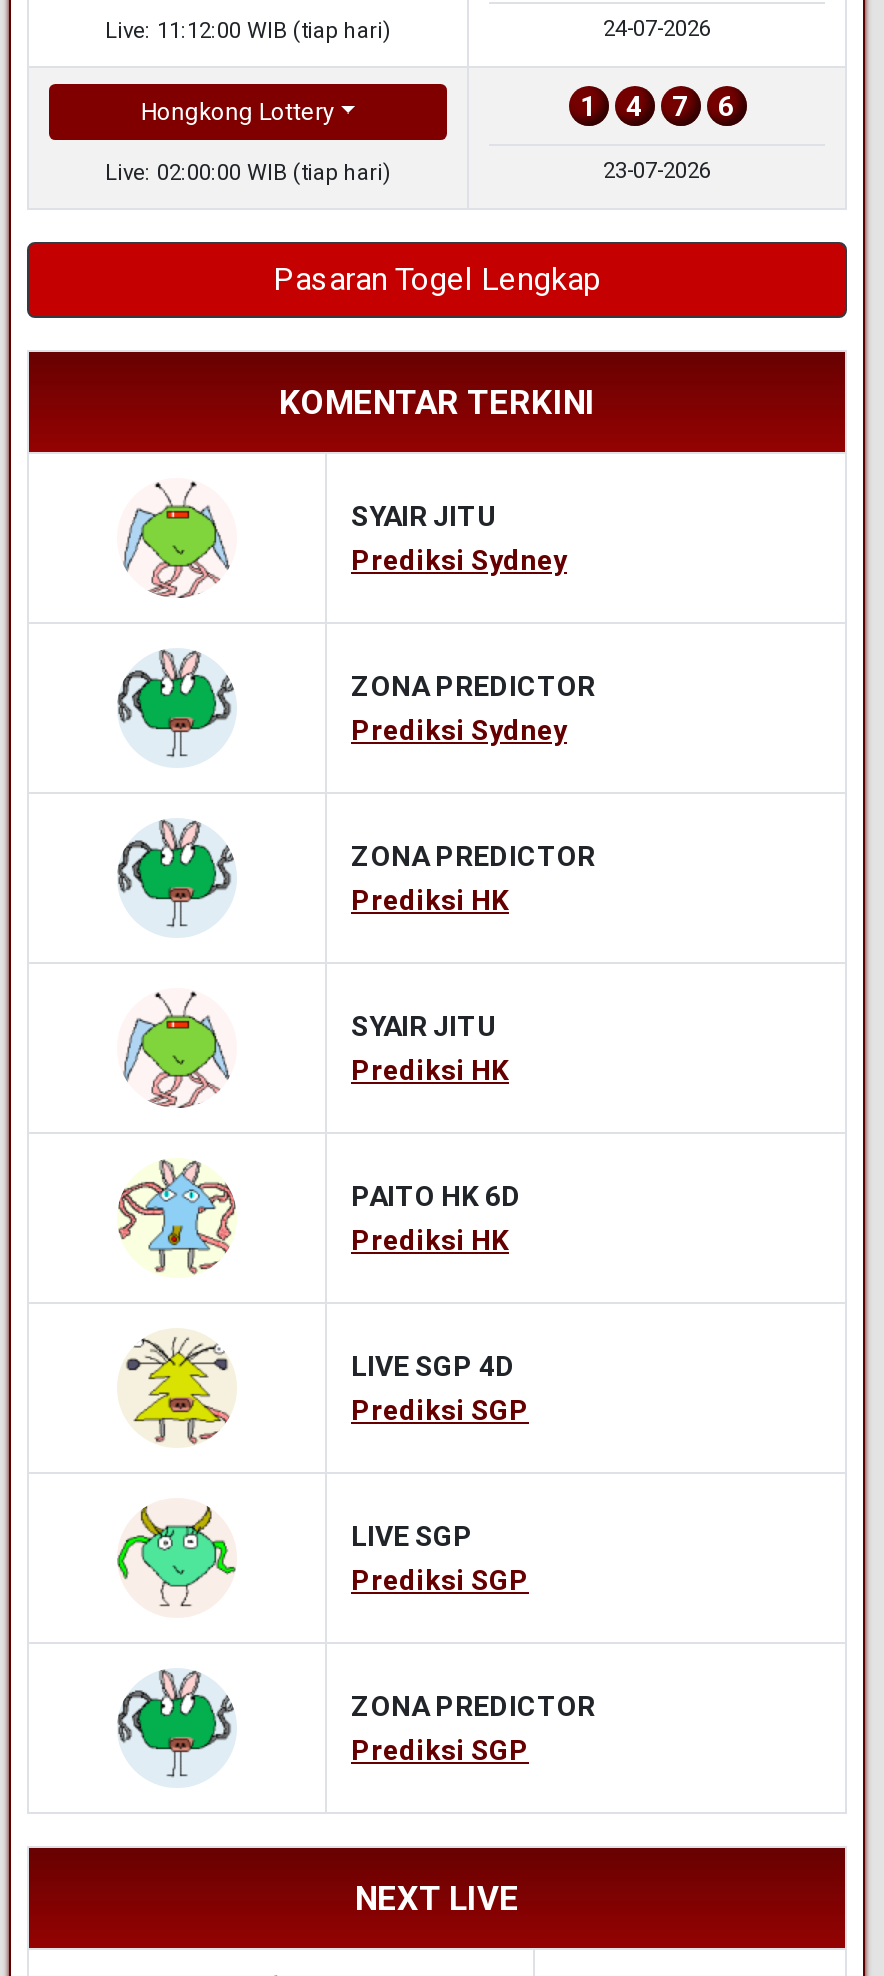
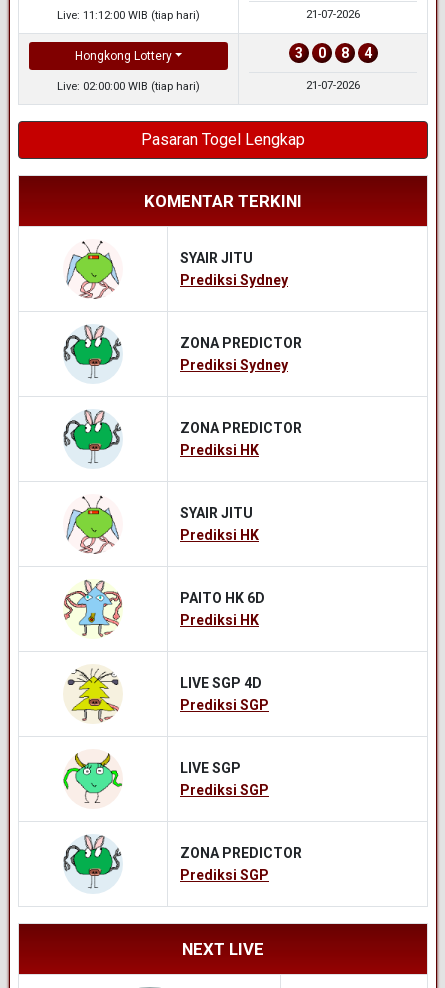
- 24-07-2026
+ 21-07-2026

- 1
+ 3
+ 0
+ 8

- 7
- 6
- 23-07-2026
+ 21-07-2026
